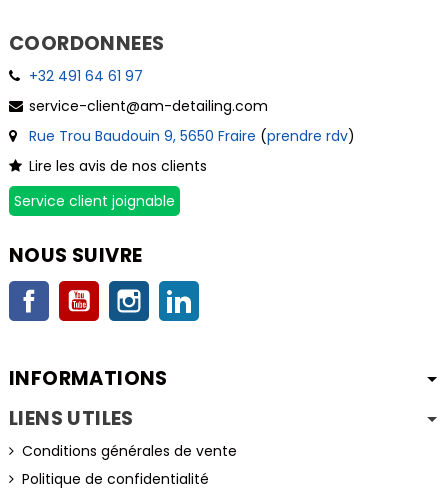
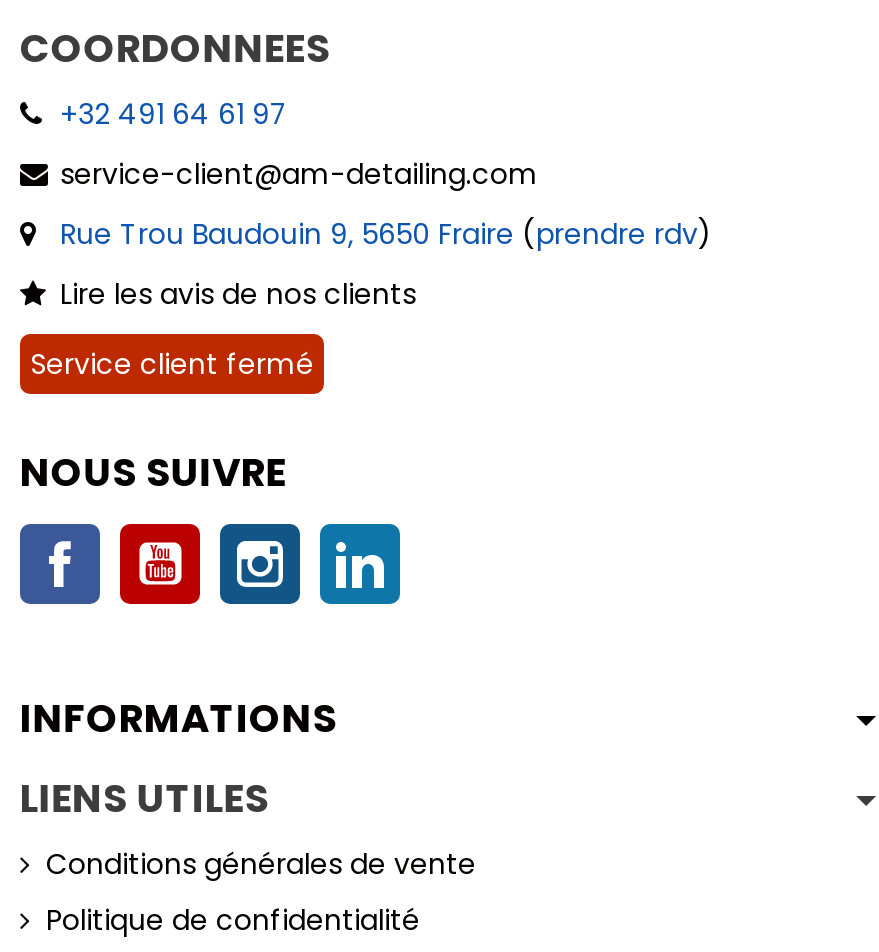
- Service client joignable
+ Service client fermé
